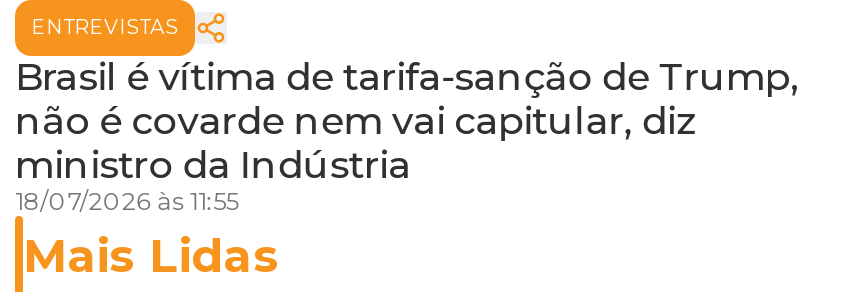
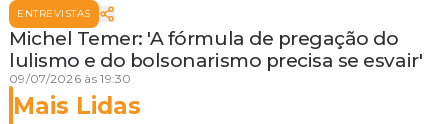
- Brasil é vítima de tarifa-sanção de Trump,
- não é covarde nem vai capitular, diz
- ministro da Indústria
- 18/07/2026 às 11:55
+ Michel Temer: 'A fórmula de pregação do
+ lulismo e do bolsonarismo precisa se esvair'
+ 09/07/2026 às 19:30
